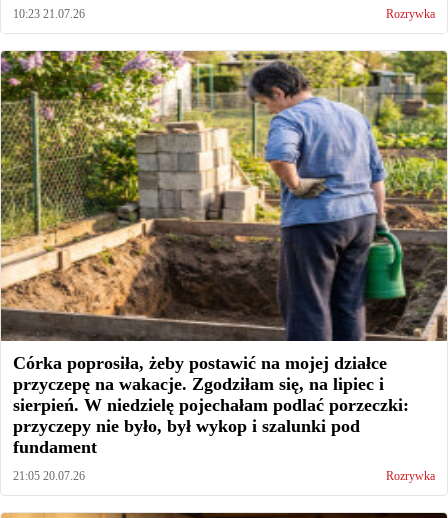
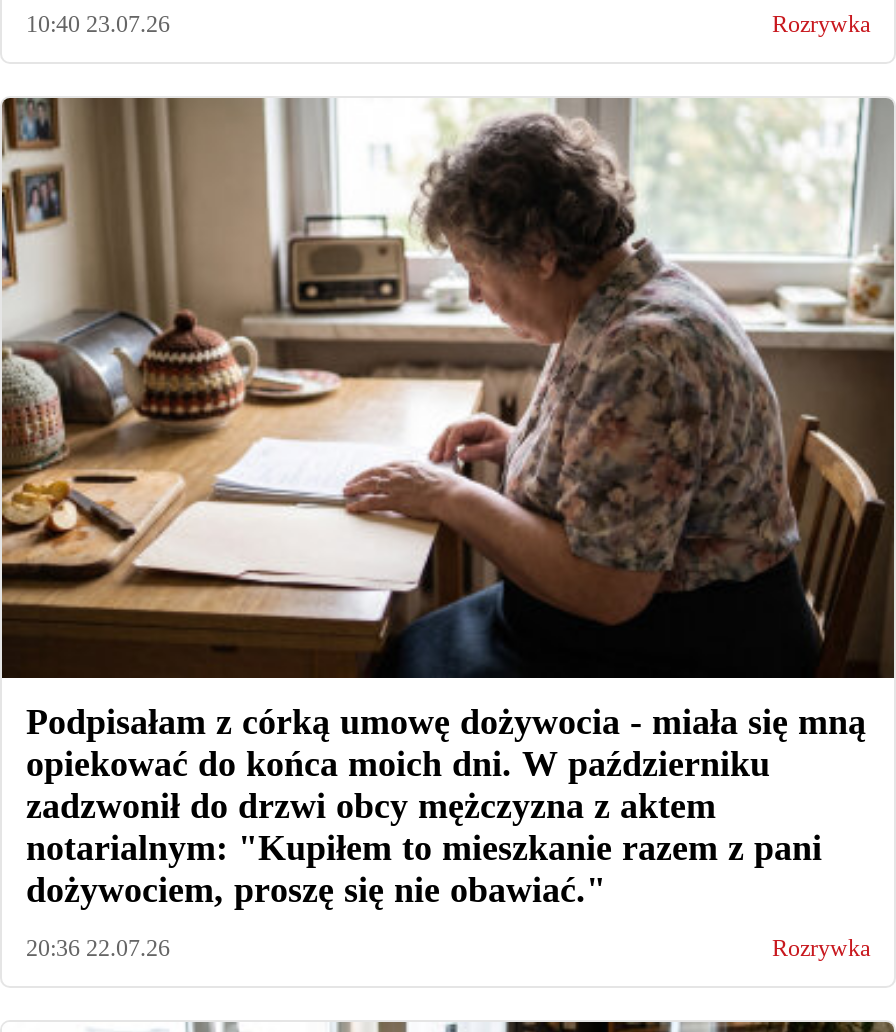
- 10:23 21.07.26
+ 10:40 23.07.26

- [image]
- Córka poprosiła, żeby postawić na mojej działce
- przyczepę na wakacje. Zgodziłam się, na lipiec i
- sierpień. W niedzielę pojechałam podlać porzeczki:
- przyczepy nie było, był wykop i szalunki pod
- fundament
+ [image]
+ Podpisałam z córką umowę dożywocia - miała się mną
+ opiekować do końca moich dni. W październiku
+ zadzwonił do drzwi obcy mężczyzna z aktem
+ notarialnym: "Kupiłem to mieszkanie razem z pani
+ dożywociem, proszę się nie obawiać."

- 21:05 20.07.26
+ 20:36 22.07.26
